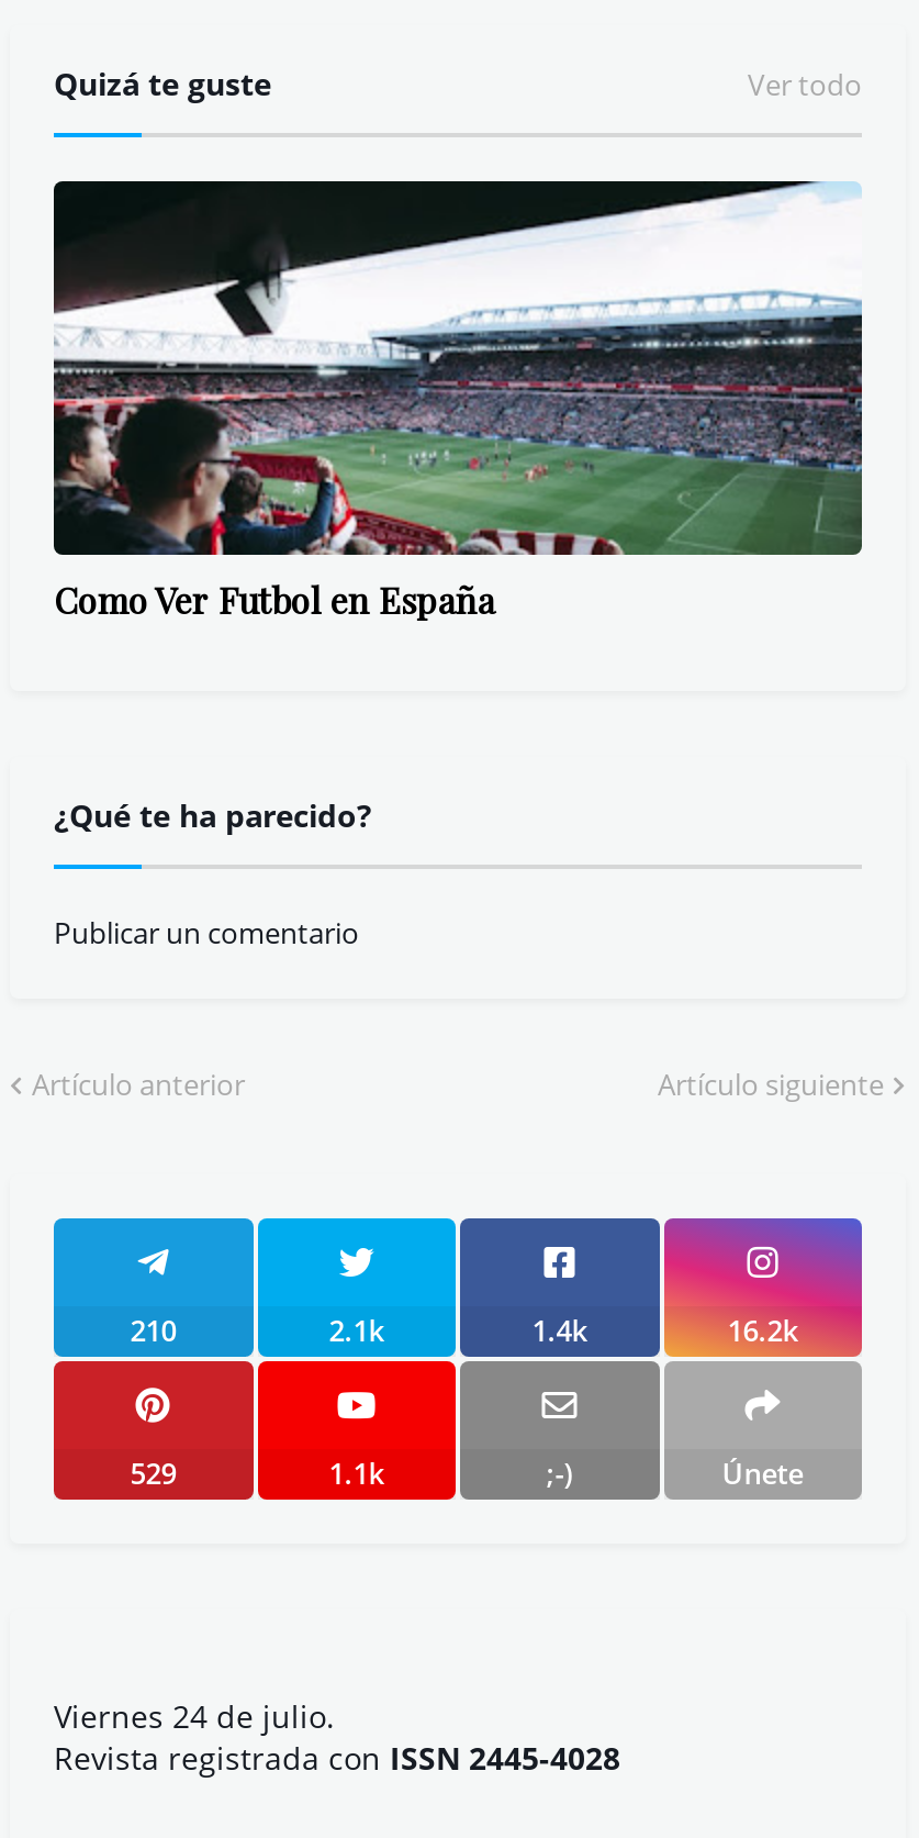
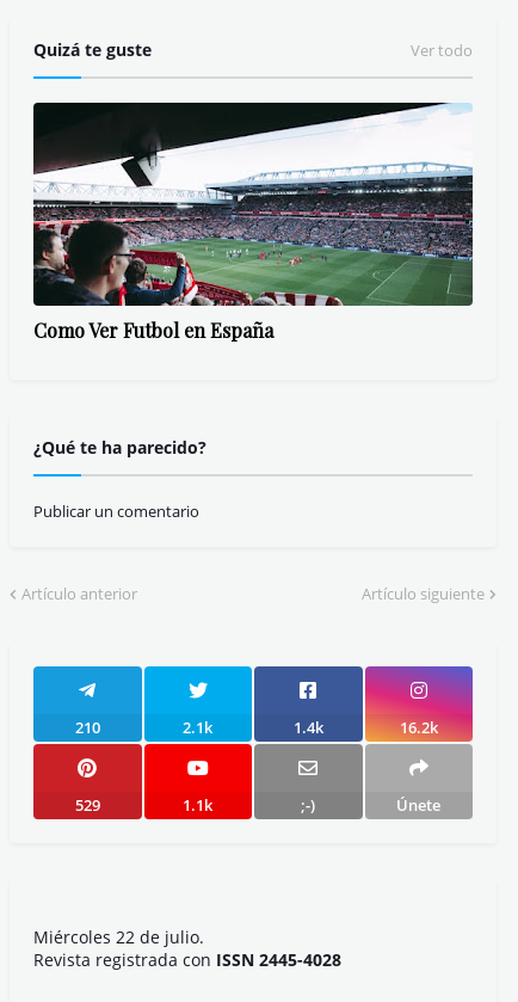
- Viernes 24 de julio.
+ Miércoles 22 de julio.
